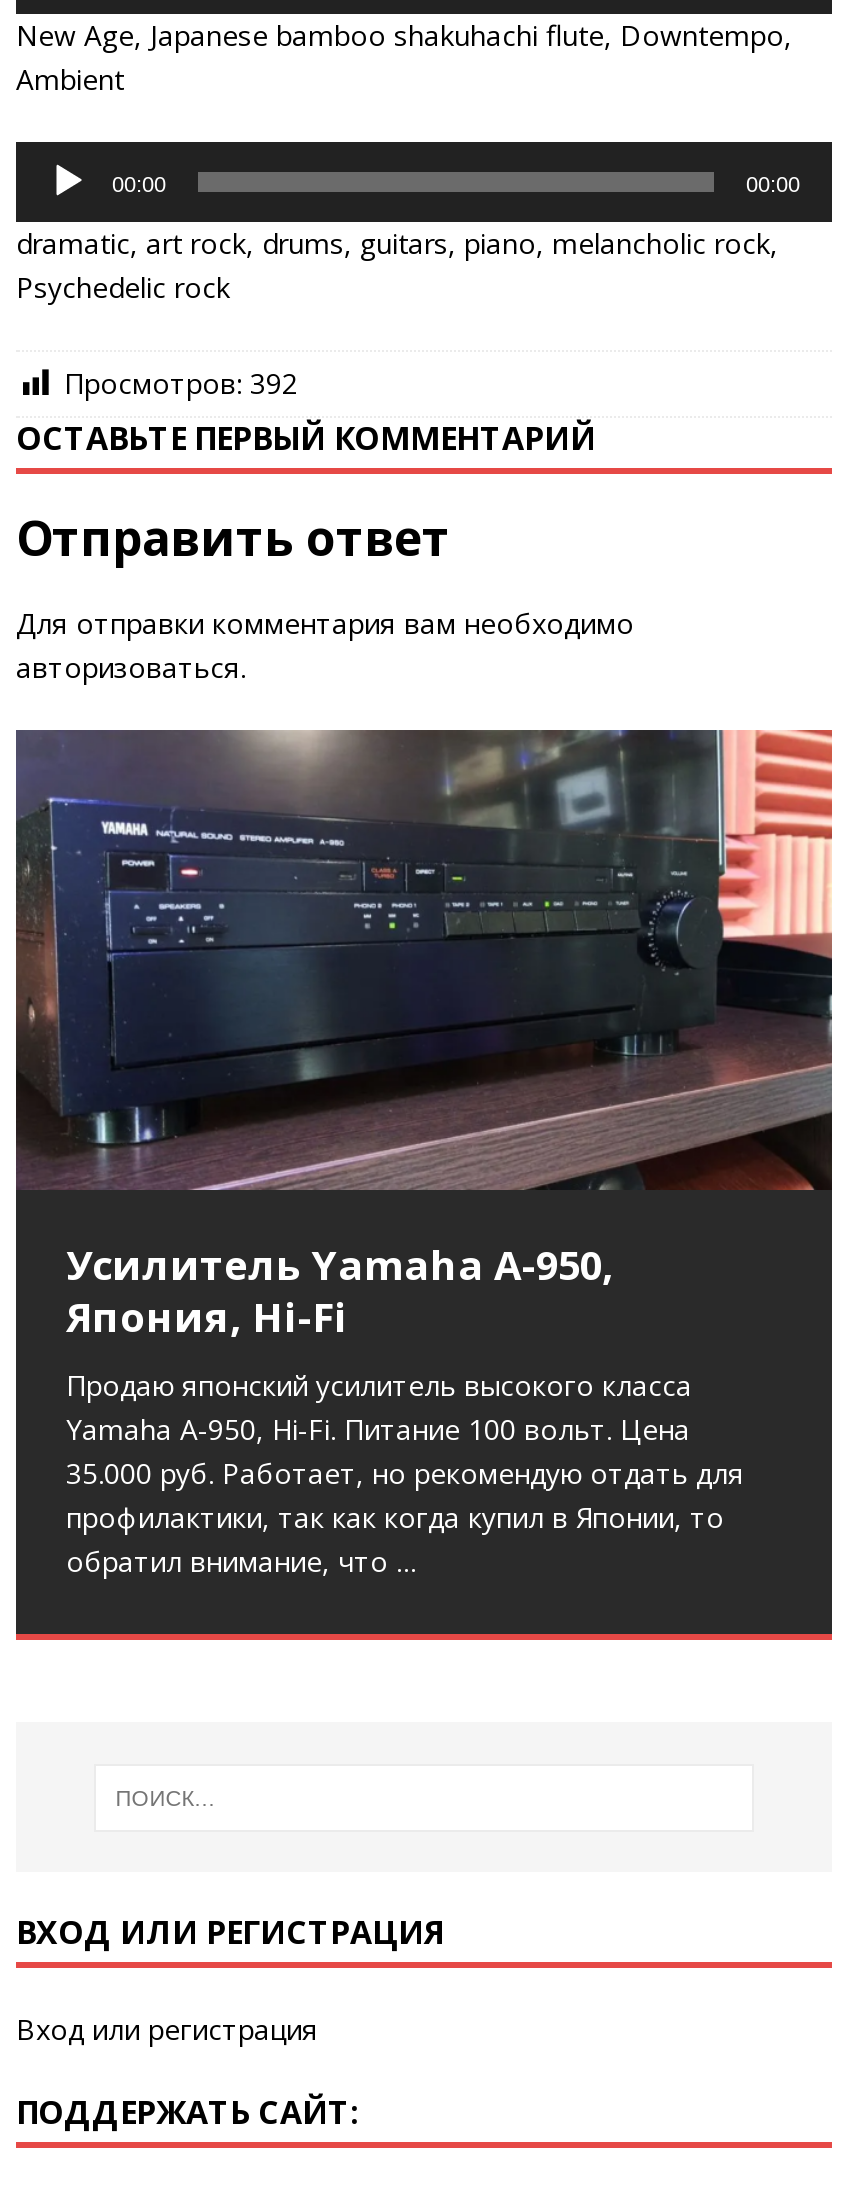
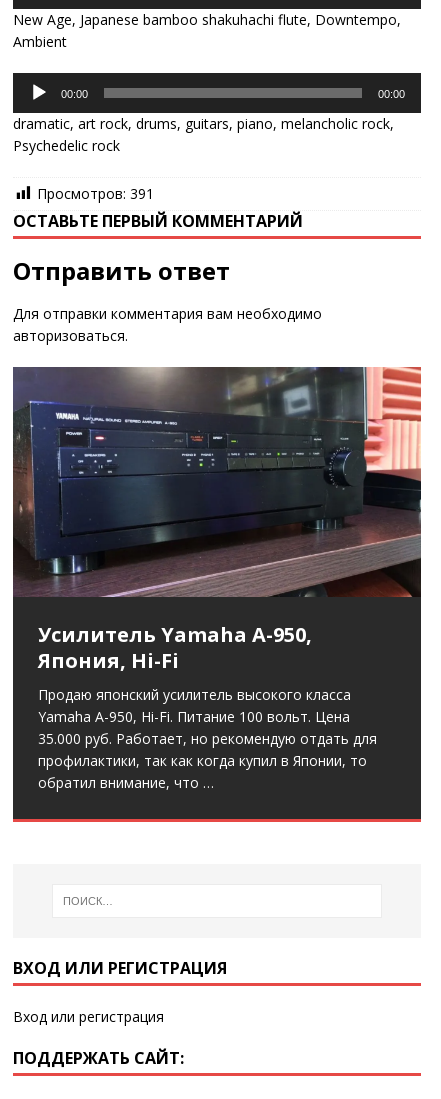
- Просмотров: 392
+ Просмотров: 391
